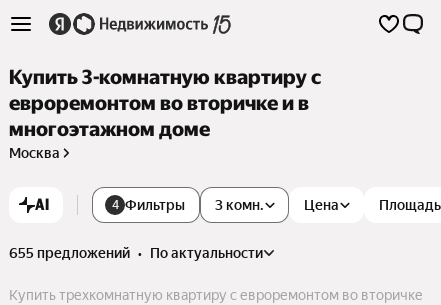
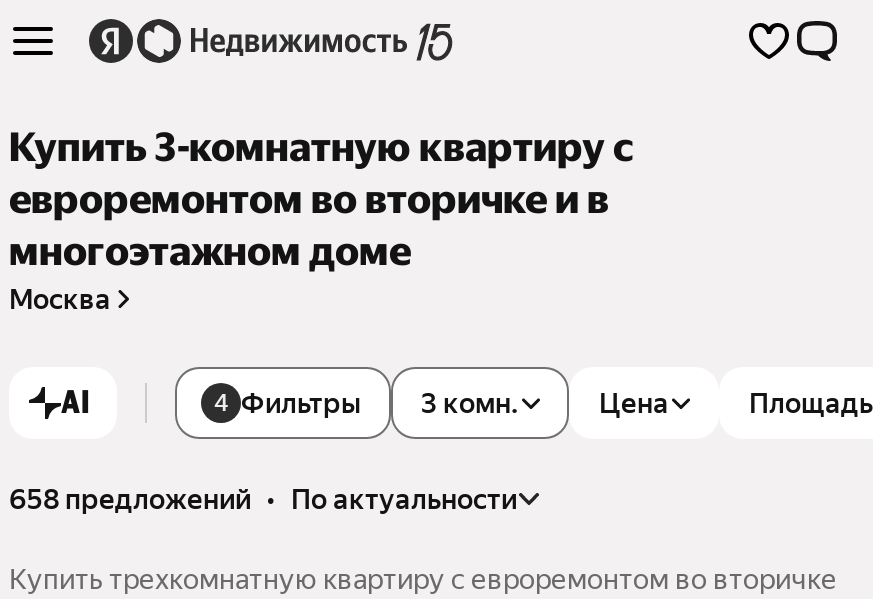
- 655 предложений • по актуальности
+ 658 предложений • по актуальности
